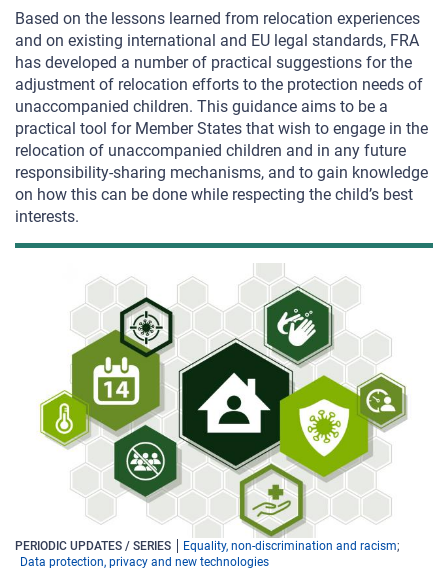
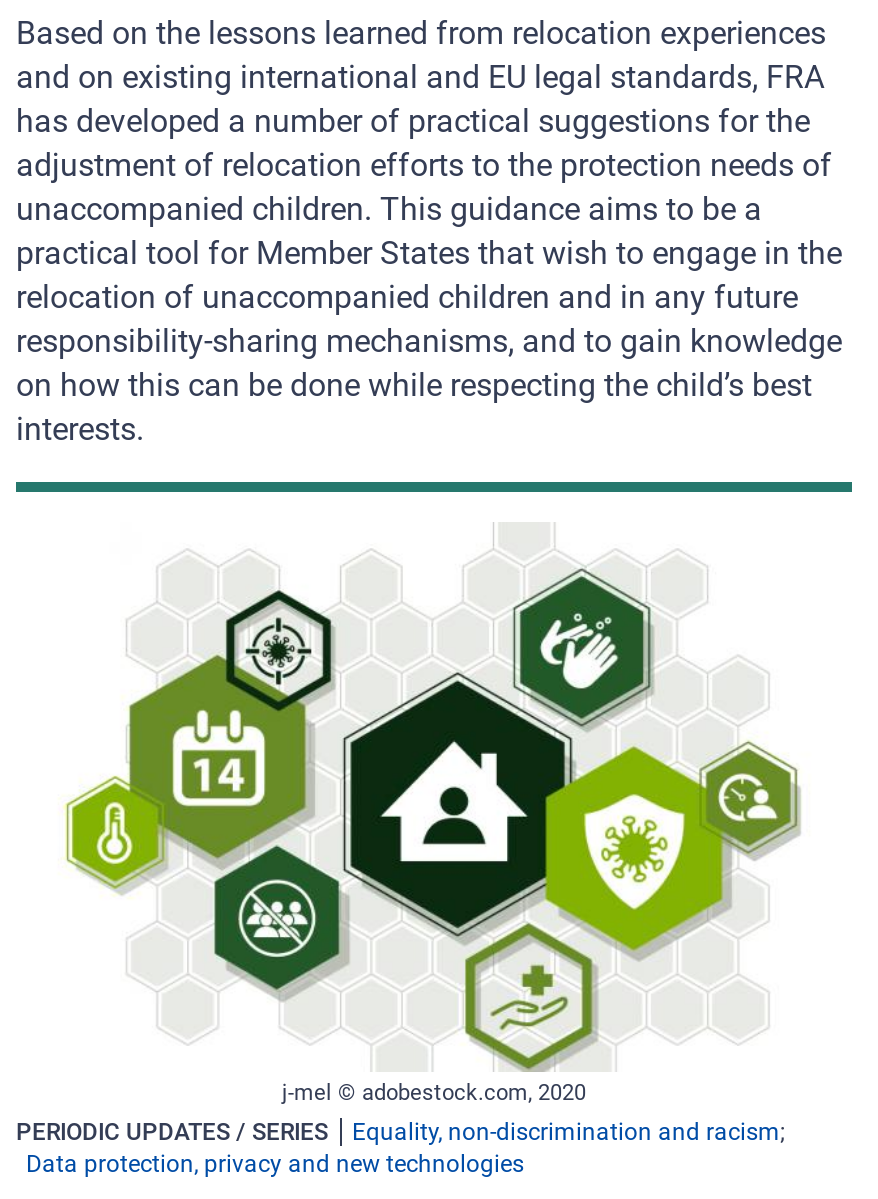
+ j-mel © adobestock.com, 2020
